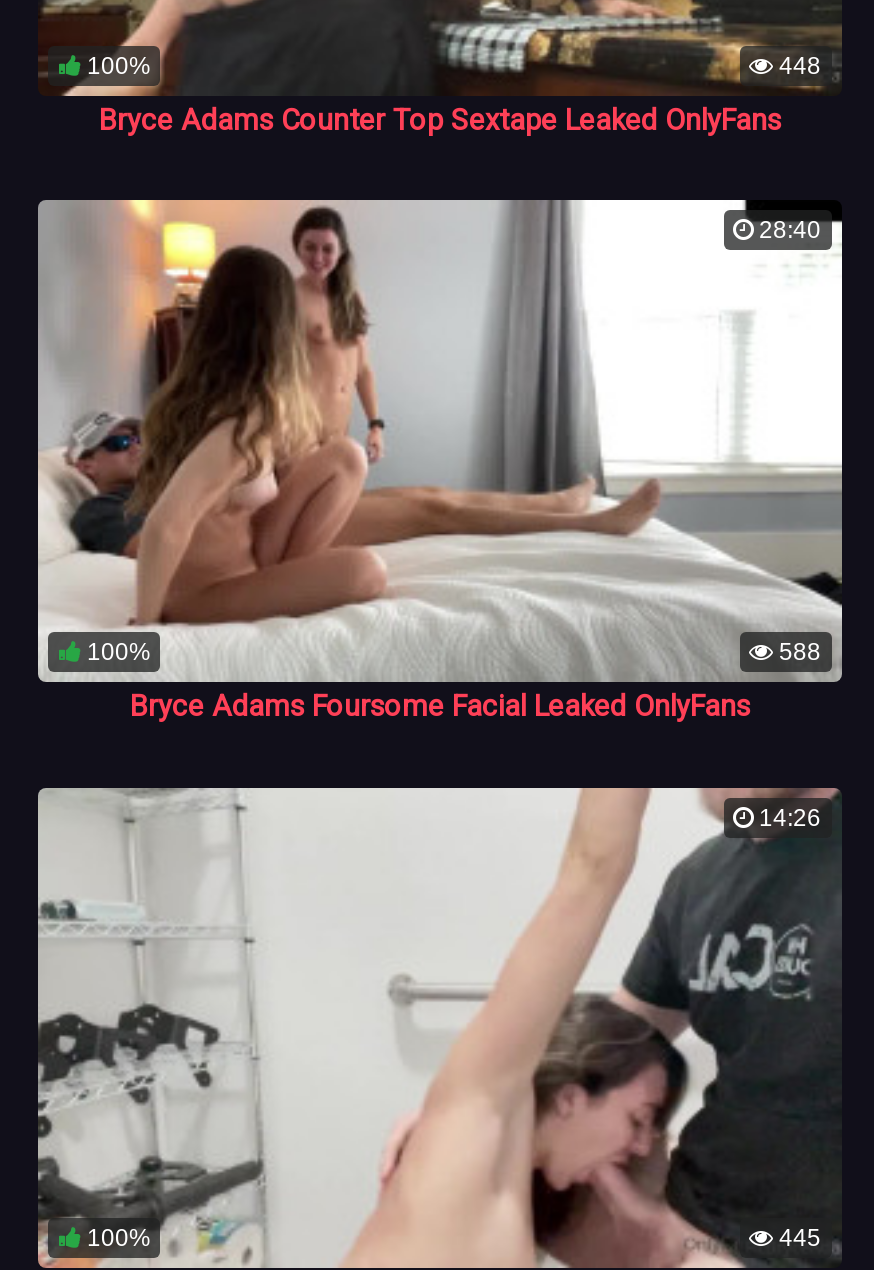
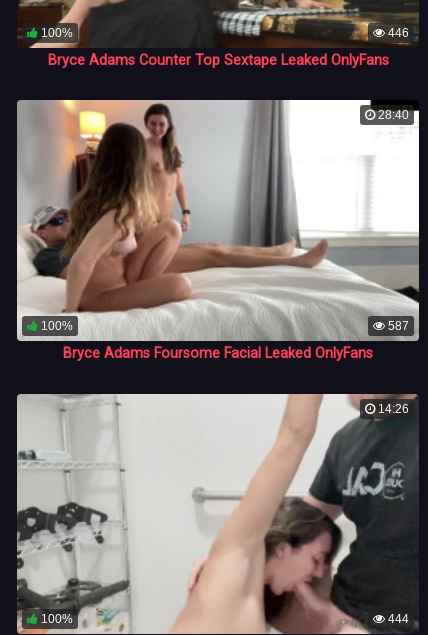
- 448
+ 446

- 588
+ 587

- 445
+ 444
